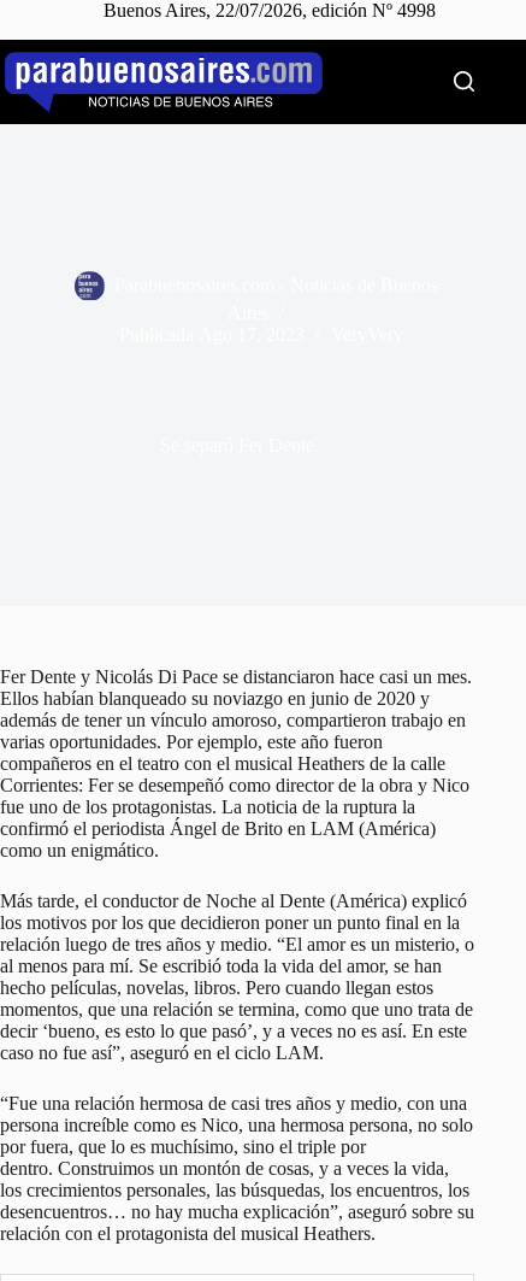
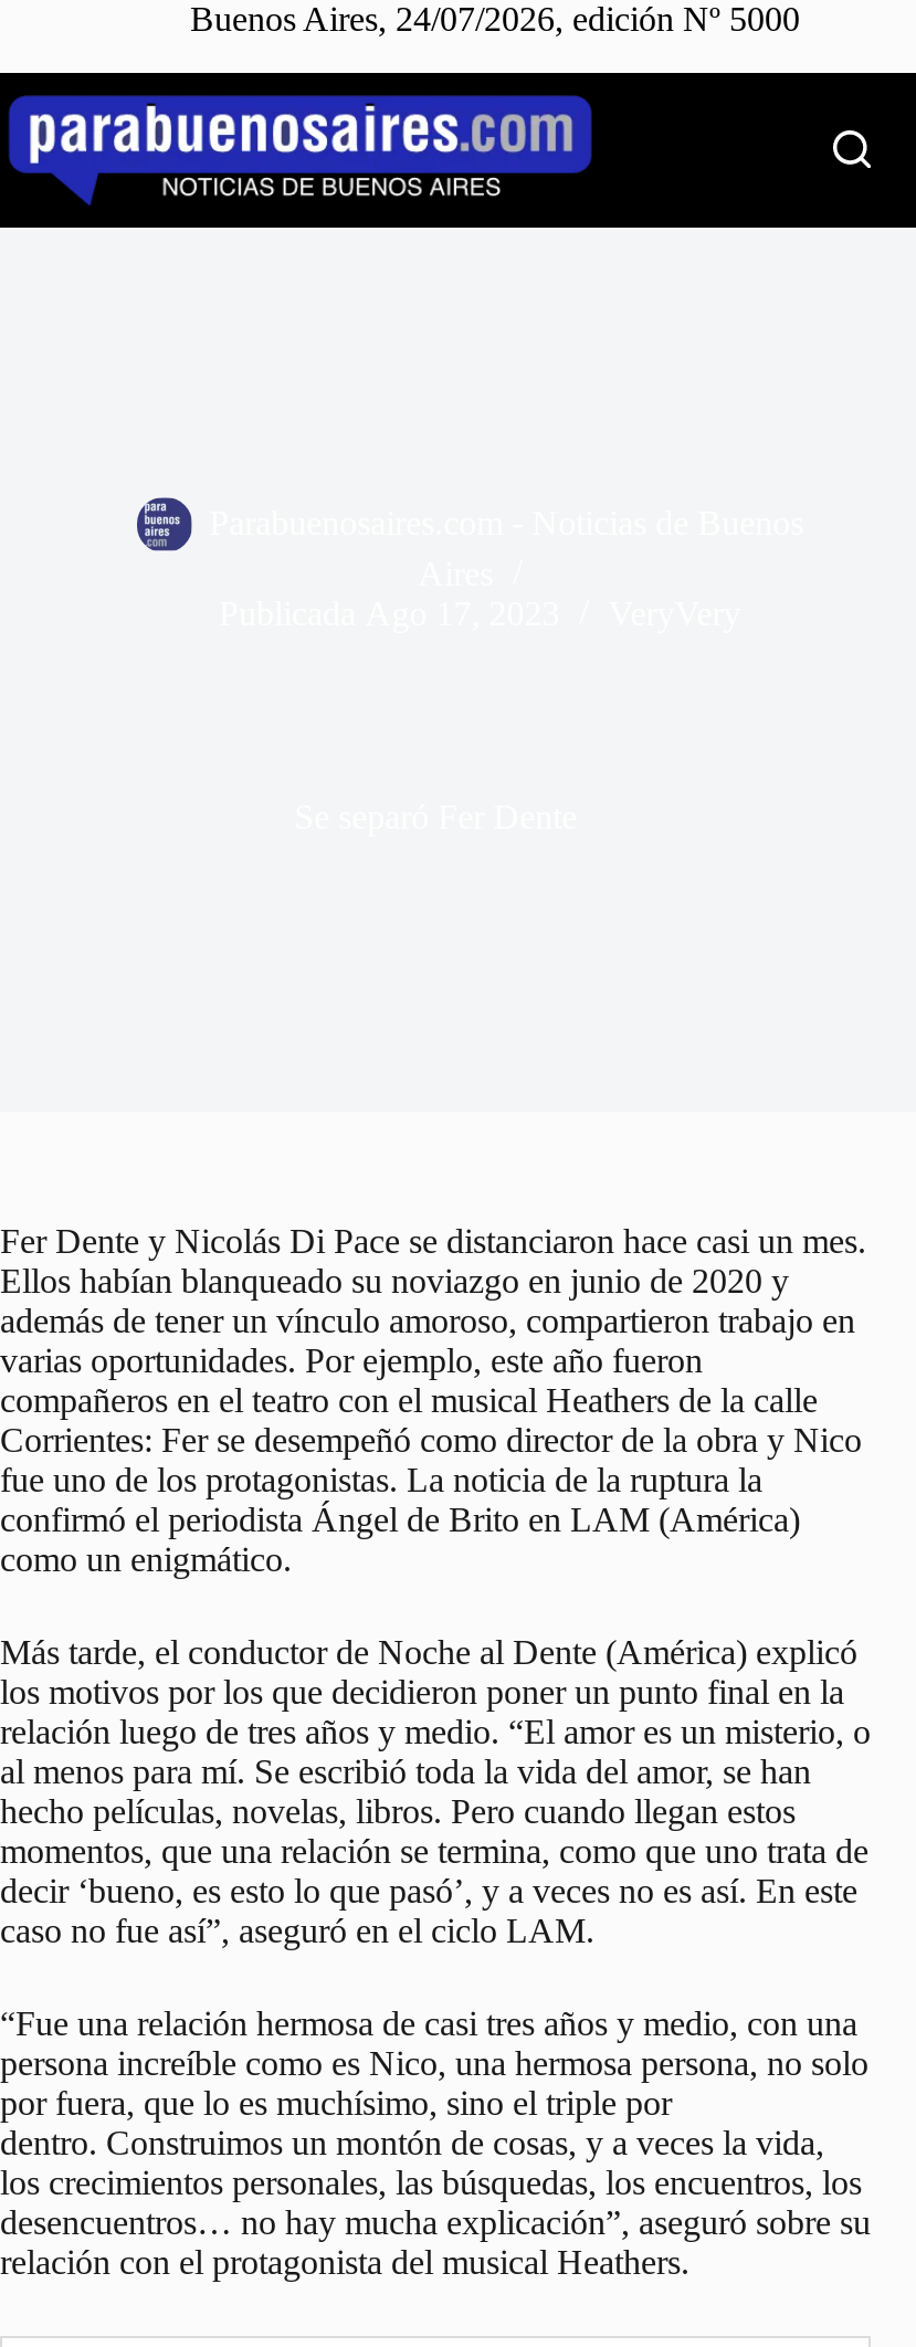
- Buenos Aires, 22/07/2026, edición Nº 4998
+ Buenos Aires, 24/07/2026, edición Nº 5000
